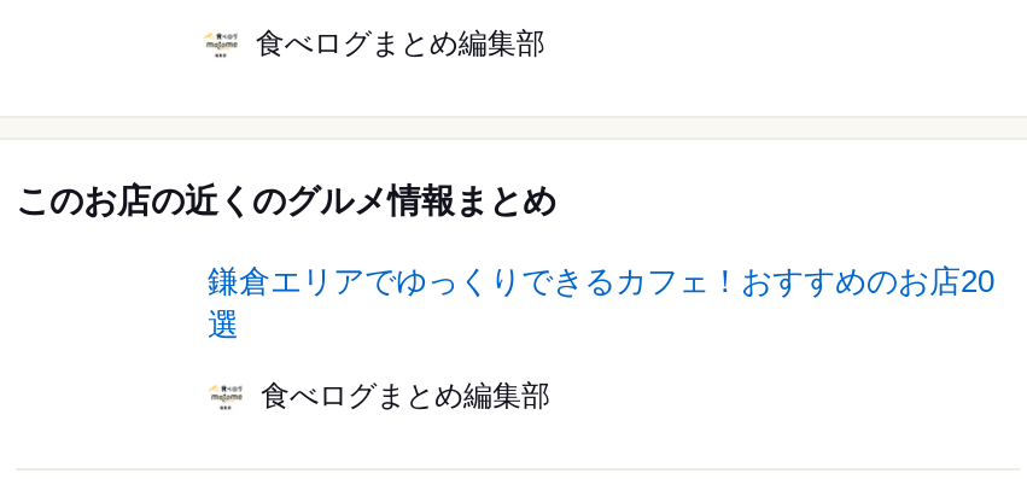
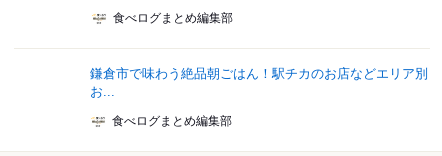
- このお店の近くのグルメ情報まとめ
- 鎌倉エリアでゆっくりできるカフェ！おすすめのお店20
- 選
+ 鎌倉市で味わう絶品朝ごはん！駅チカのお店などエリア別
+ お...
